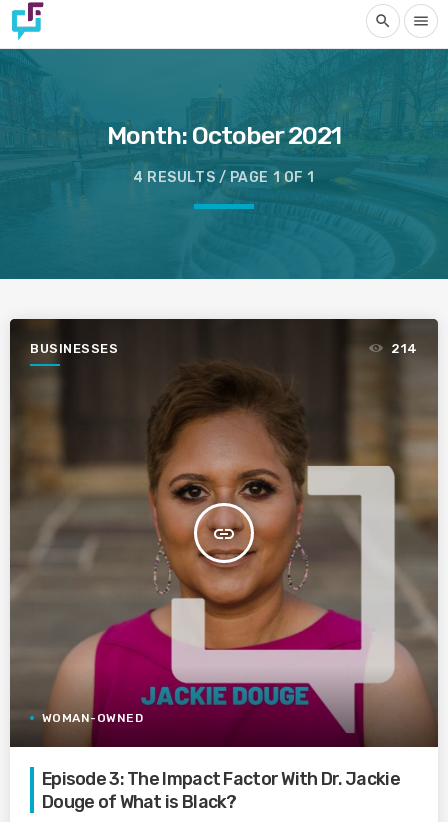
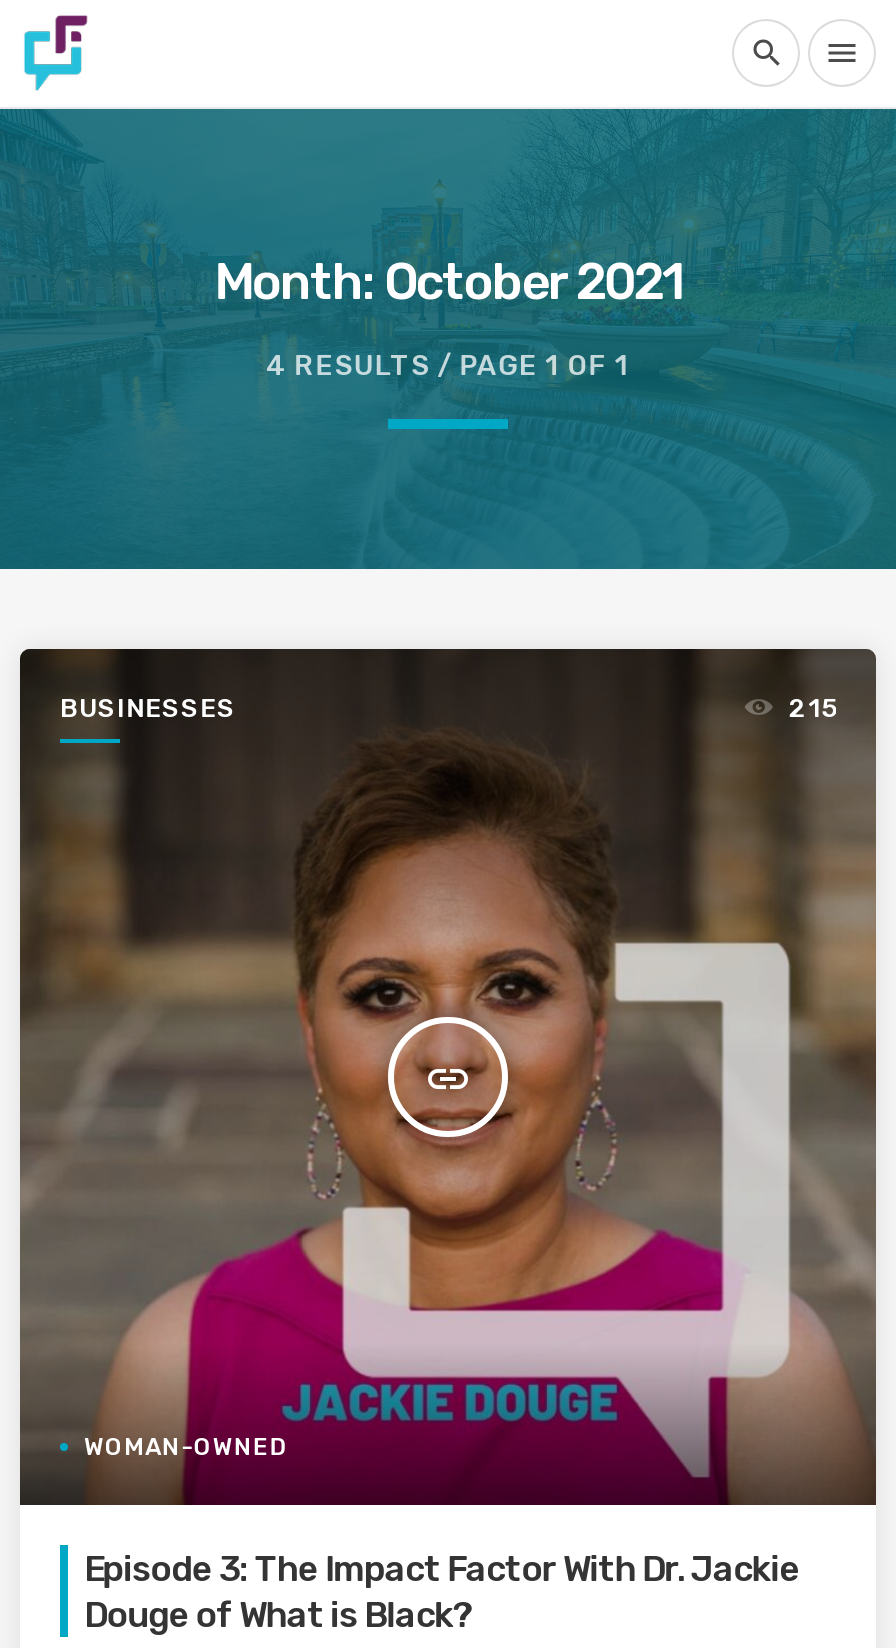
- 214
+ 215
